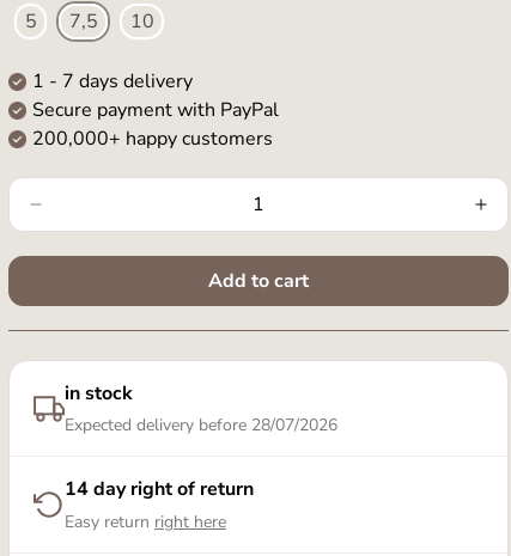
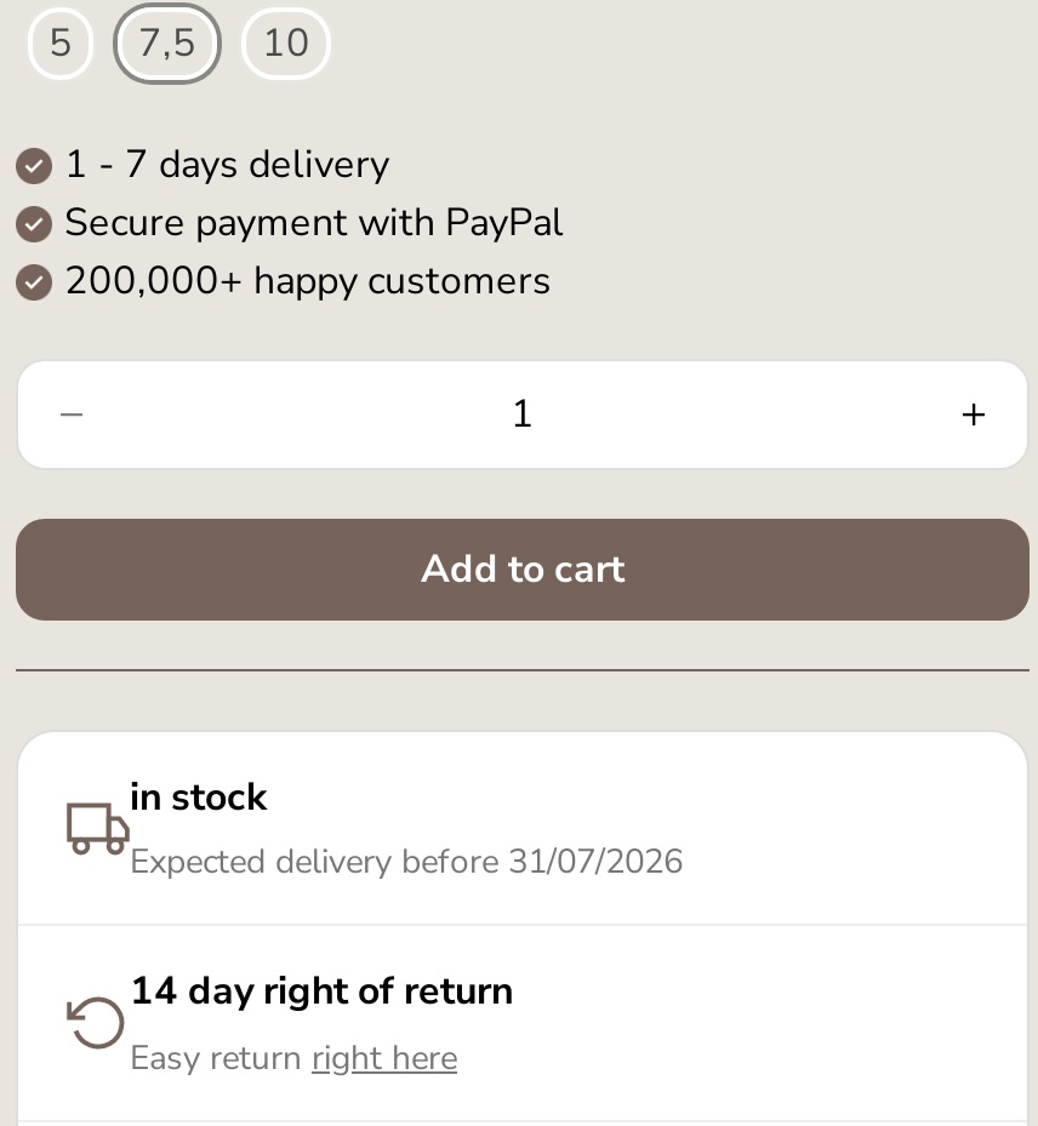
- Expected delivery before 28/07/2026
+ Expected delivery before 31/07/2026
